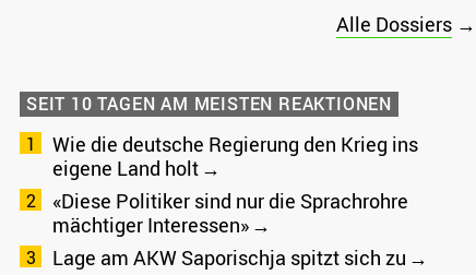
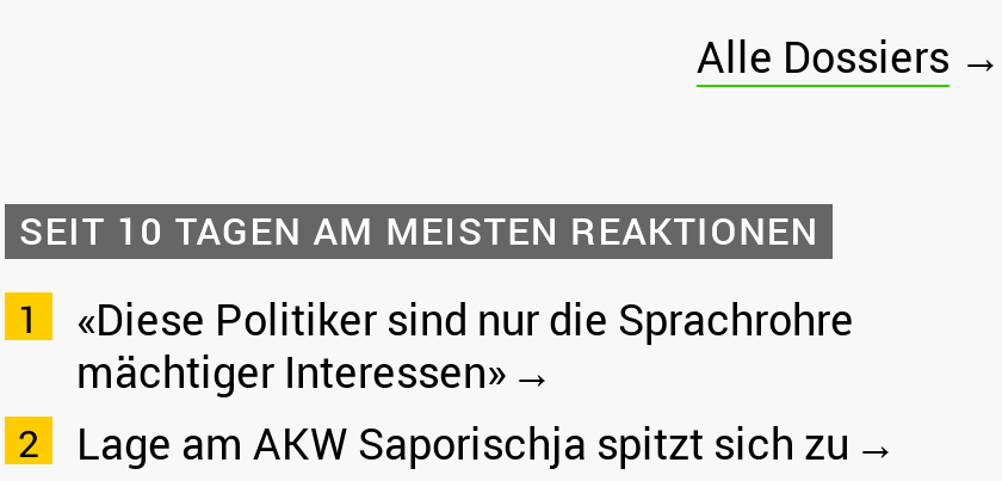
- Wie die deutsche Regierung den Krieg ins
- eigene Land holt
